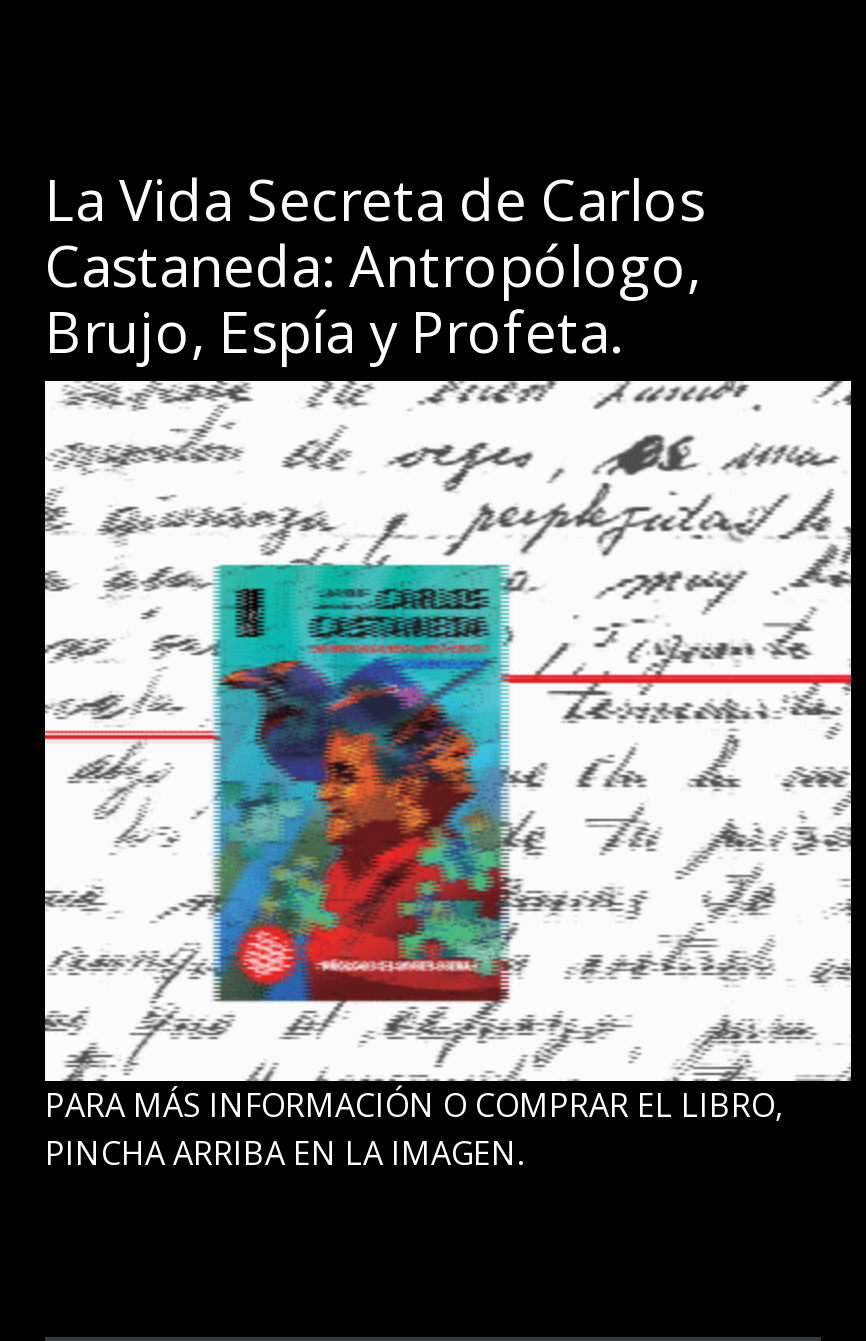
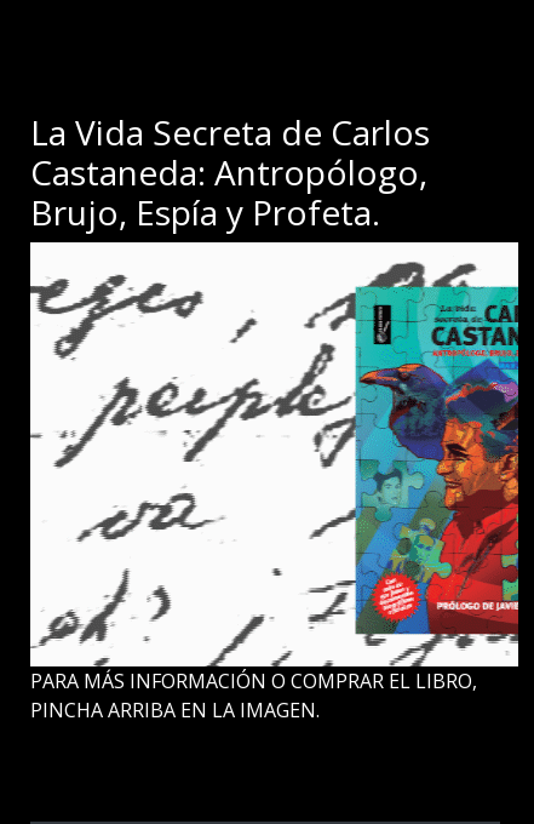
- [image]
+ [image]
